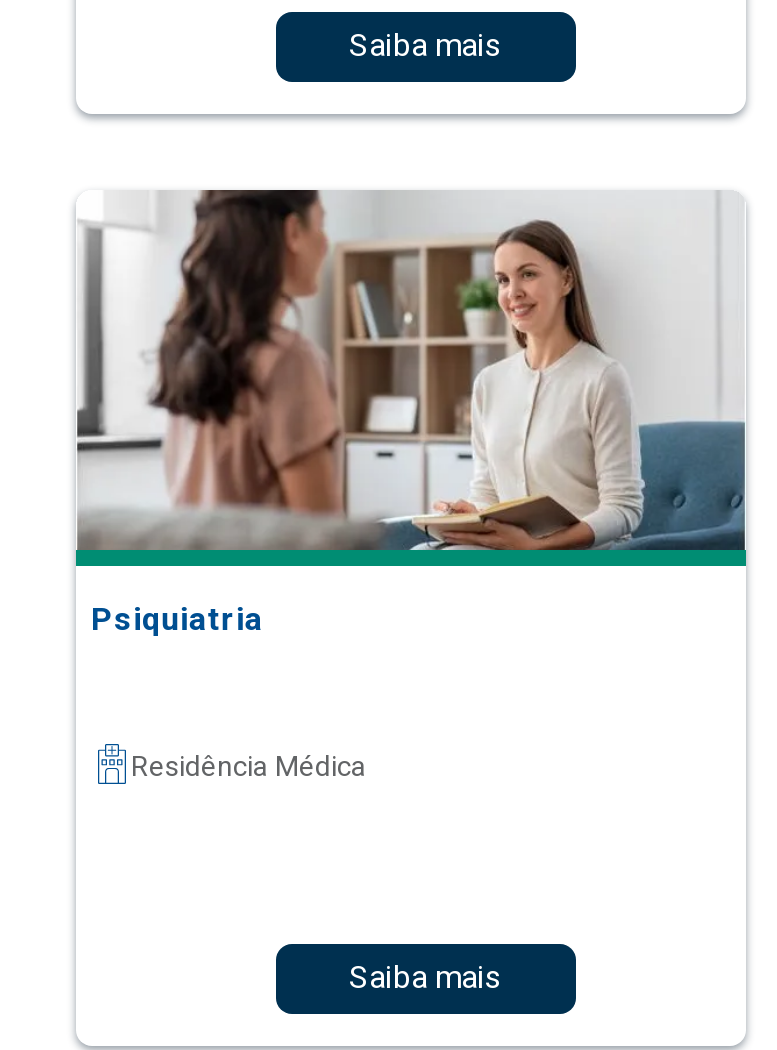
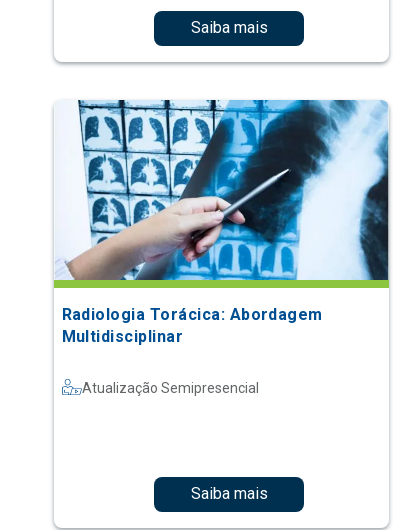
- [image]
- Psiquiatria
+ [image]
+ Radiologia Torácica: Abordagem
+ Multidisciplinar

- Residência Médica
+ Atualização Semipresencial
